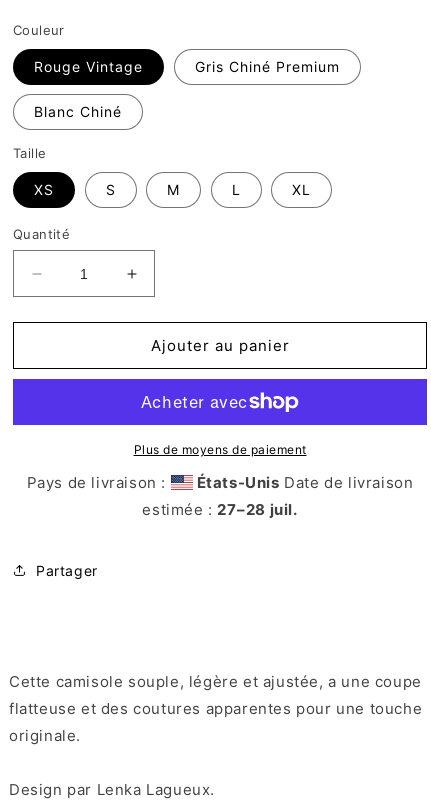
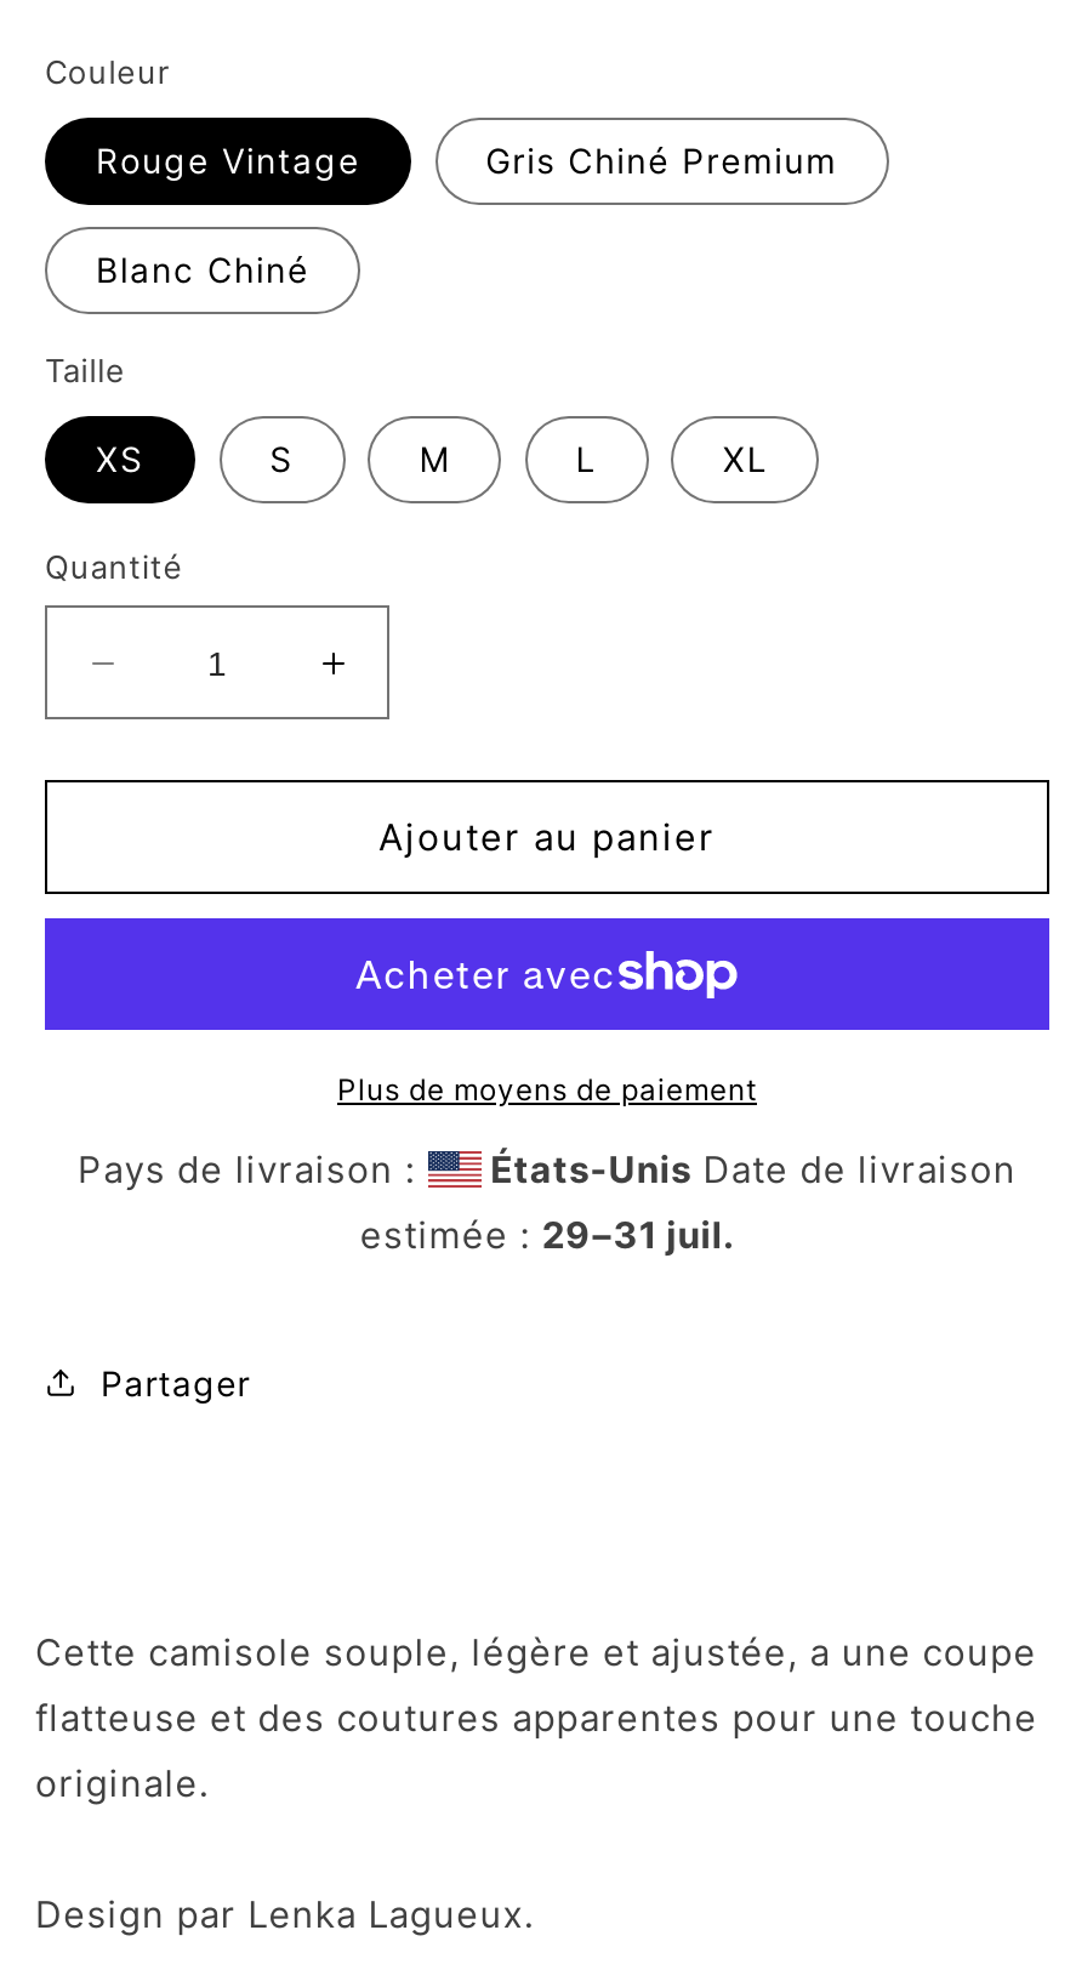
- estimée : 27–28 juil.
+ estimée : 29–31 juil.
